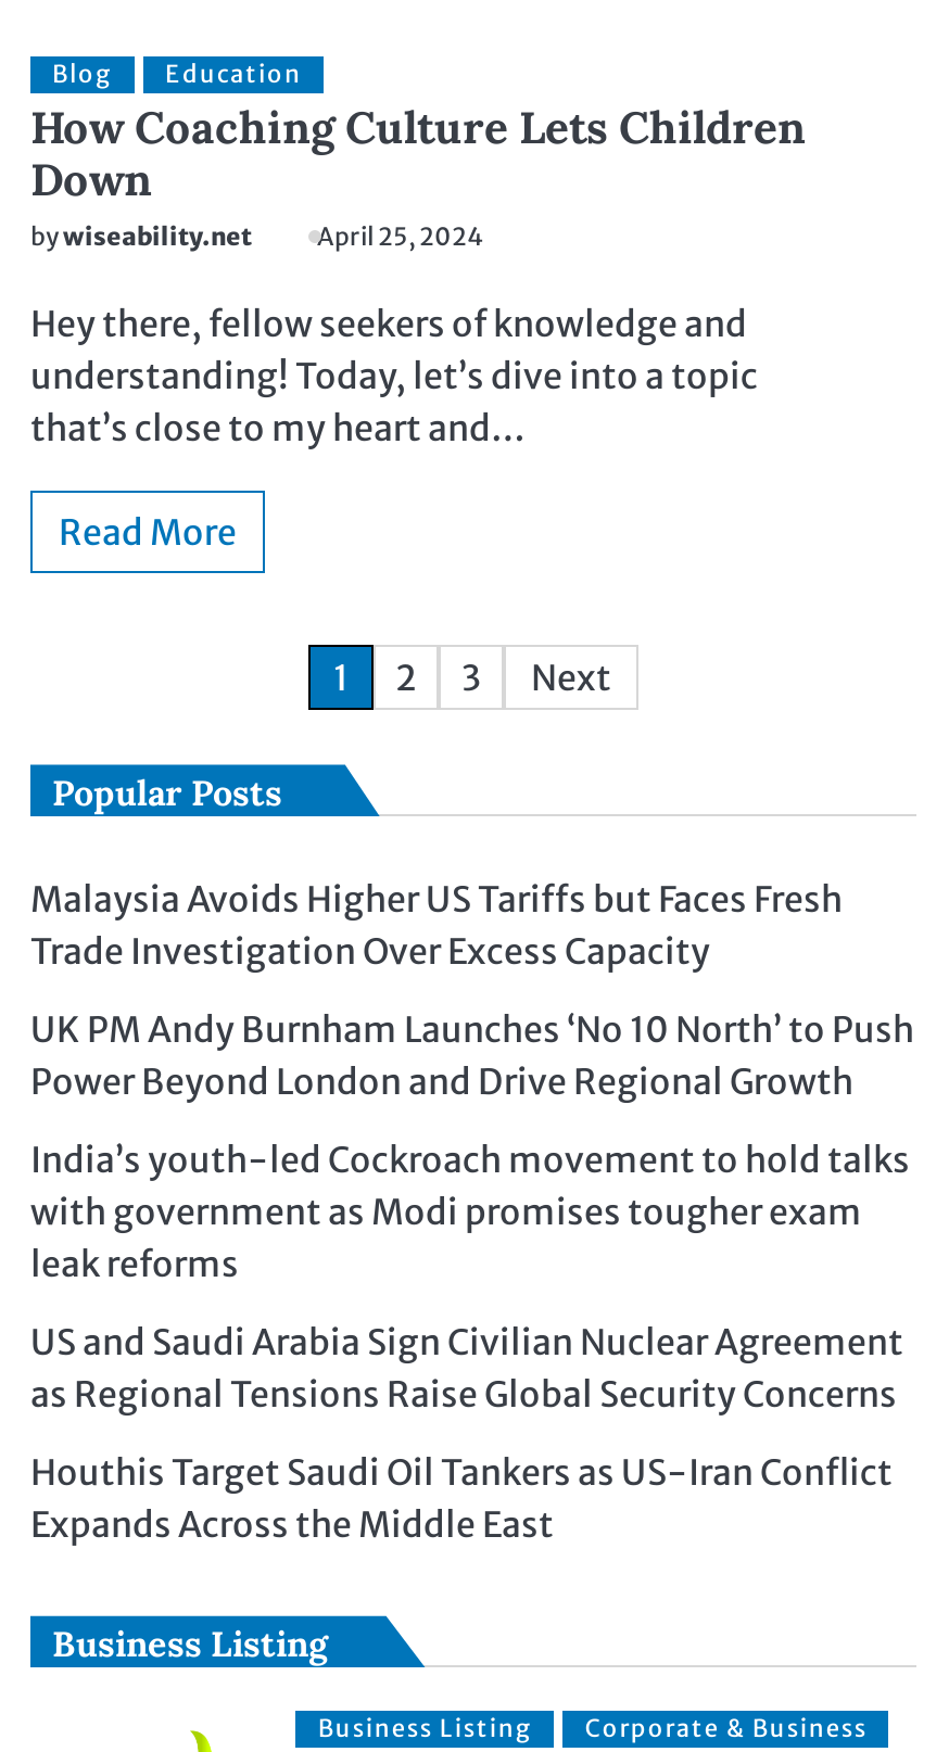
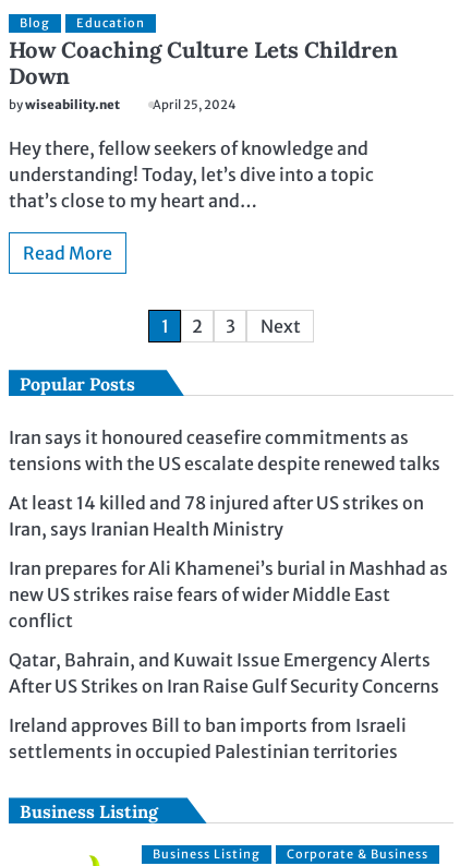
- Malaysia Avoids Higher US Tariffs but Faces Fresh
- Trade Investigation Over Excess Capacity
+ Iran says it honoured ceasefire commitments as
+ tensions with the US escalate despite renewed talks

- UK PM Andy Burnham Launches ‘No 10 North’ to Push
- Power Beyond London and Drive Regional Growth
+ At least 14 killed and 78 injured after US strikes on
+ Iran, says Iranian Health Ministry

- India’s youth-led Cockroach movement to hold talks
- with government as Modi promises tougher exam
- leak reforms
+ Iran prepares for Ali Khamenei’s burial in Mashhad as
+ new US strikes raise fears of wider Middle East
+ conflict

- US and Saudi Arabia Sign Civilian Nuclear Agreement
- as Regional Tensions Raise Global Security Concerns
+ Qatar, Bahrain, and Kuwait Issue Emergency Alerts
+ After US Strikes on Iran Raise Gulf Security Concerns

- Houthis Target Saudi Oil Tankers as US-Iran Conflict
- Expands Across the Middle East
+ Ireland approves Bill to ban imports from Israeli
+ settlements in occupied Palestinian territories
